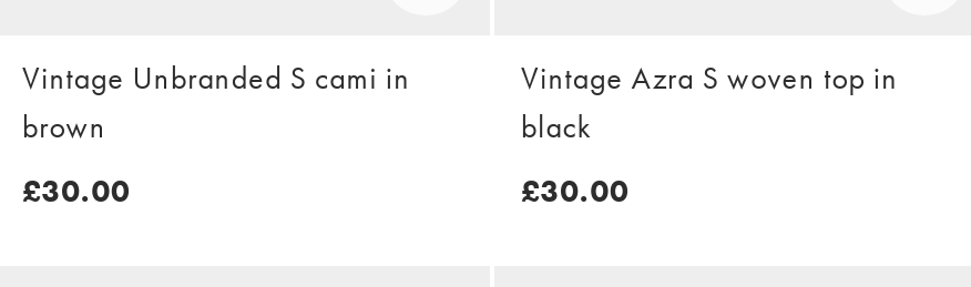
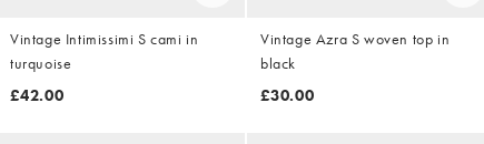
- Vintage Unbranded S cami in
- brown
+ Vintage Intimissimi S cami in
+ turquoise

- £30.00
+ £42.00
